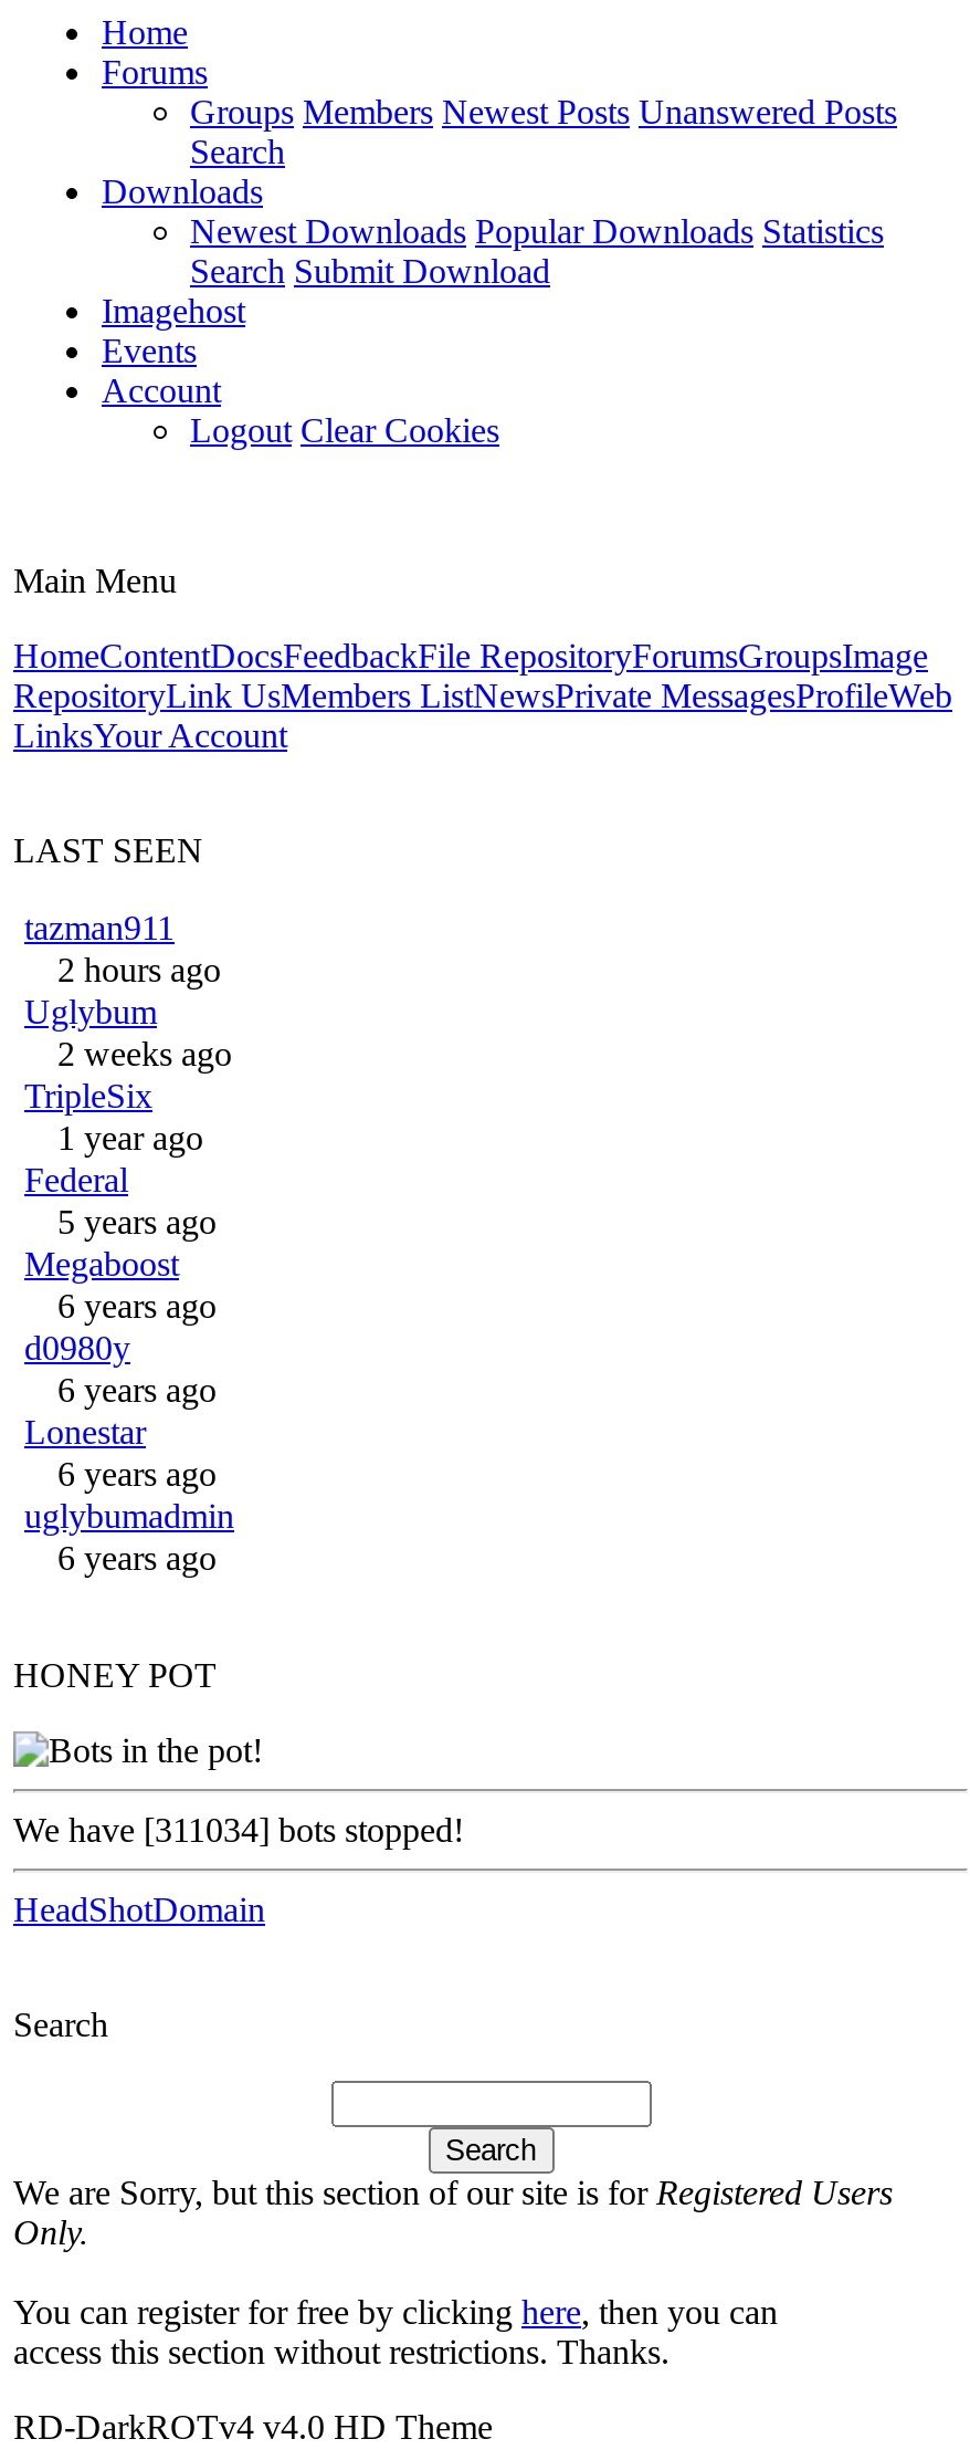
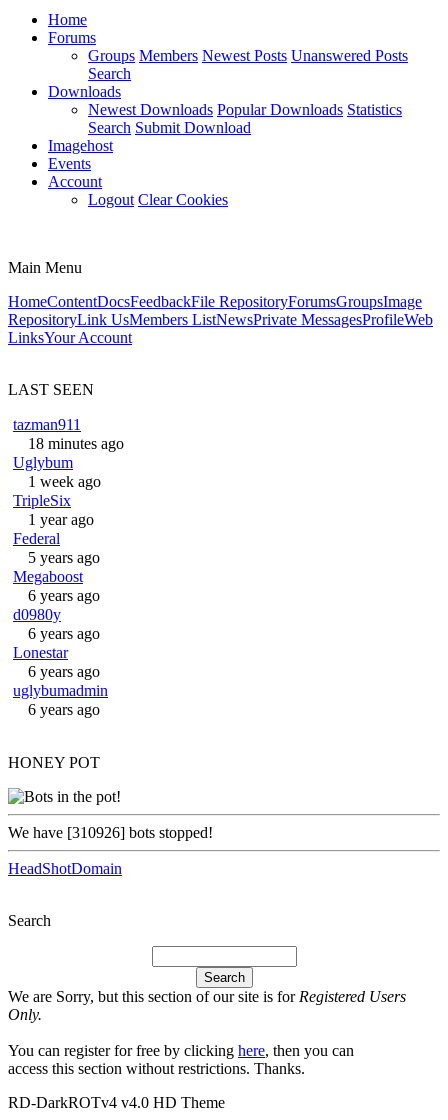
- 2 hours ago
+ 18 minutes ago

- 2 weeks ago
+ 1 week ago

- We have [311034] bots stopped!
+ We have [310926] bots stopped!
